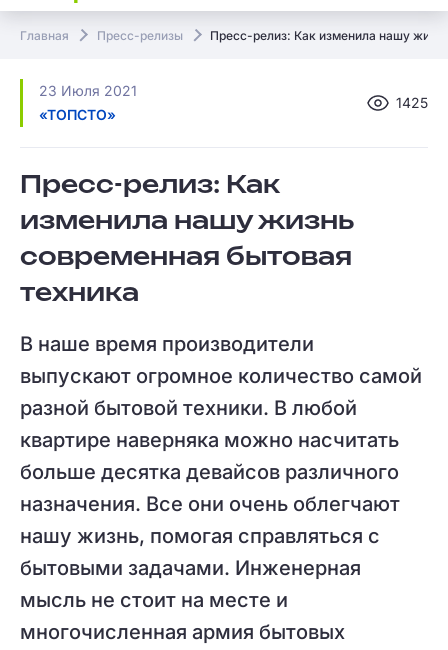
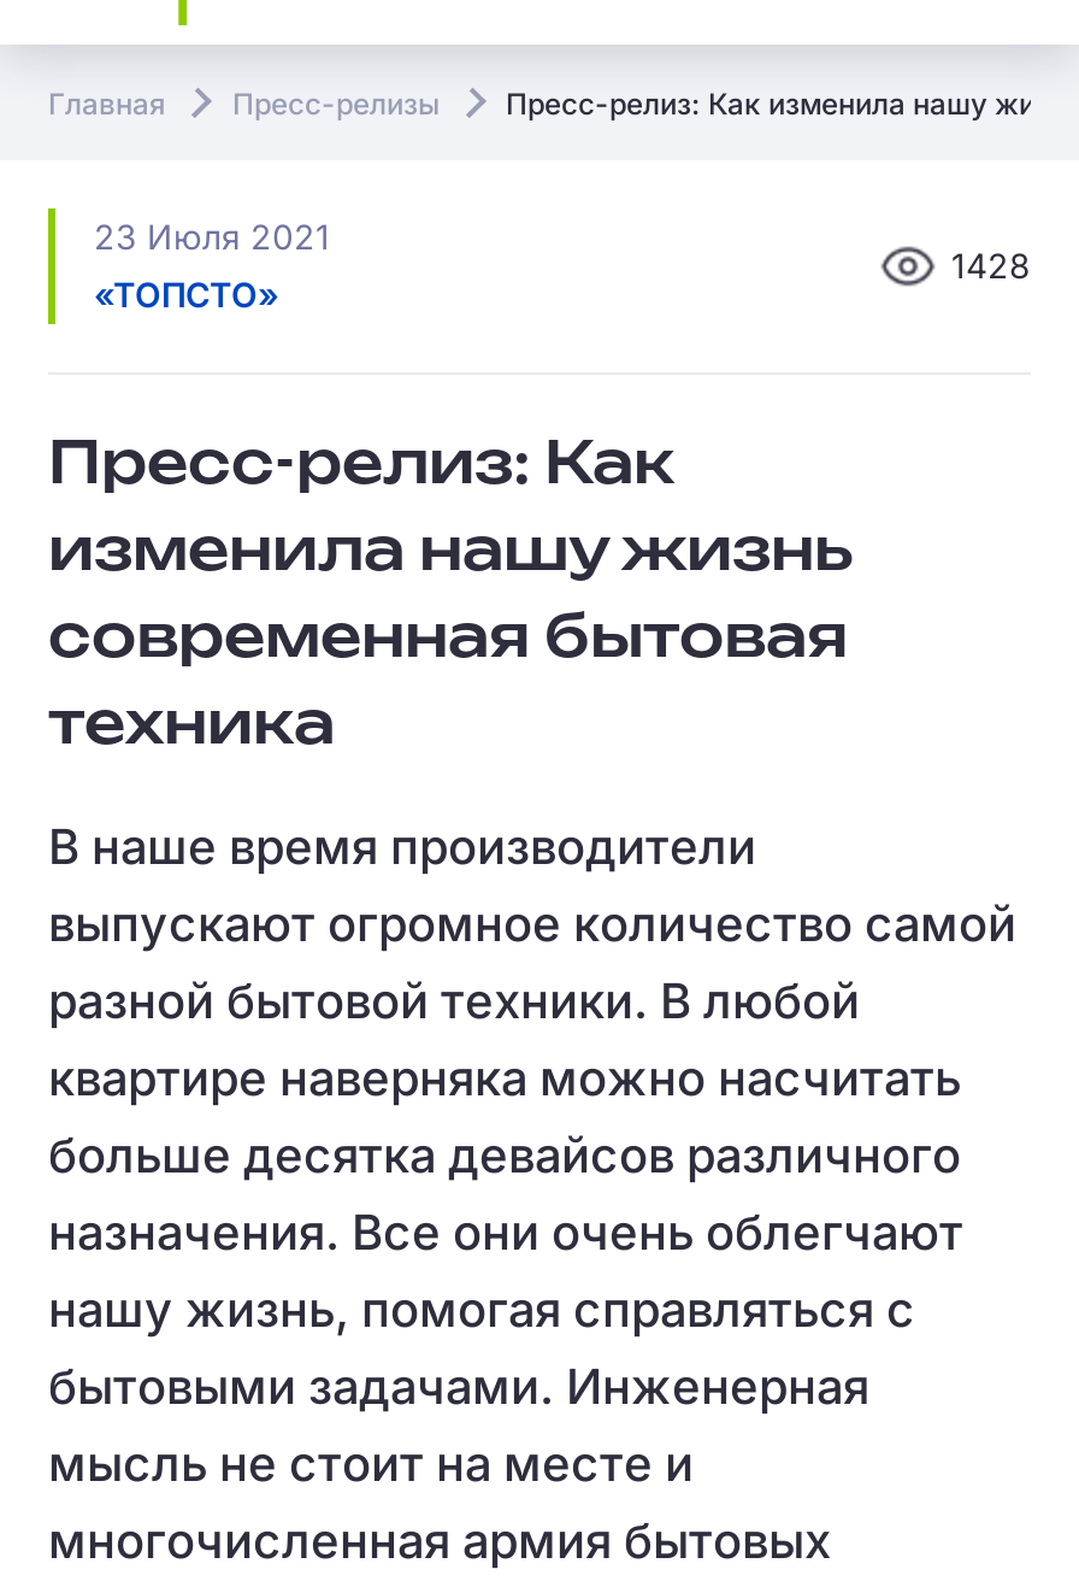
- 1425
+ 1428
